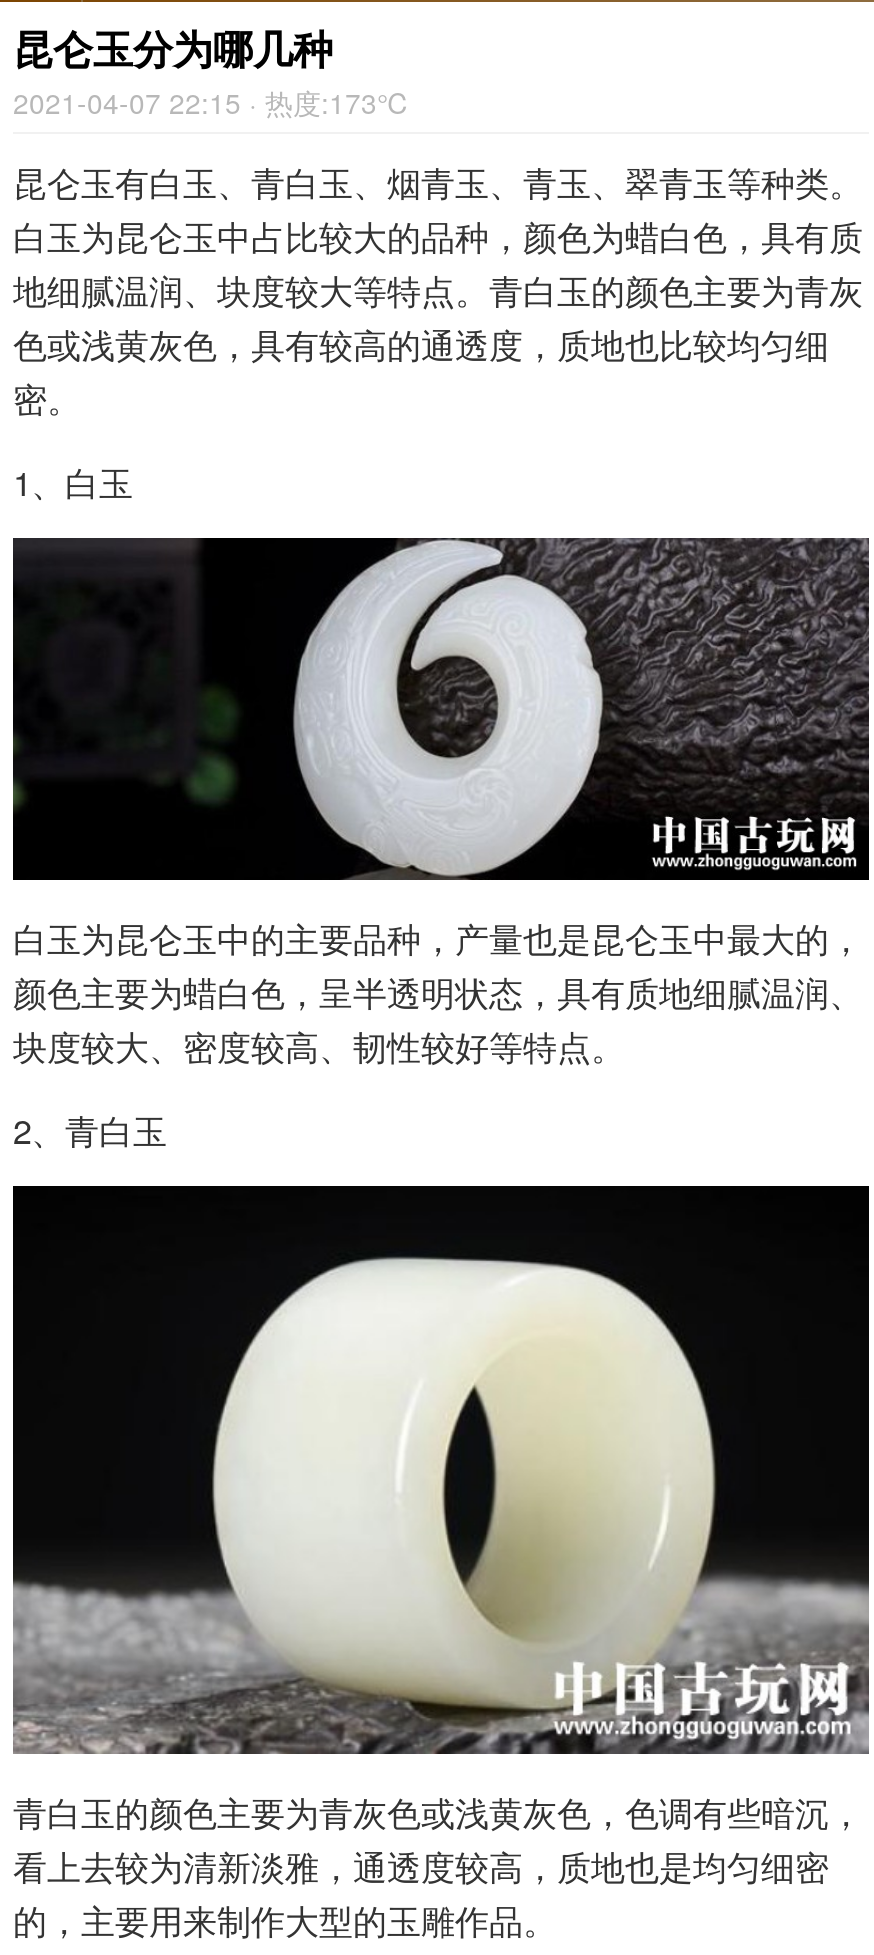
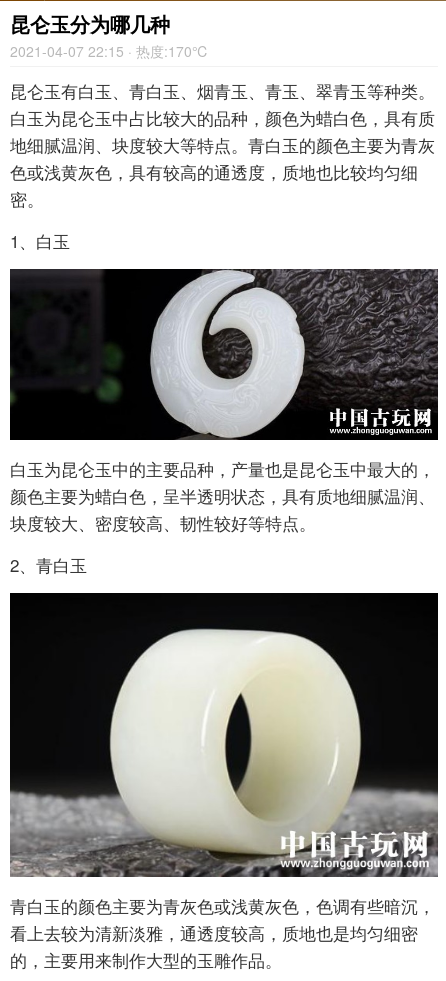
- 2021-04-07 22:15 · 热度:173℃
+ 2021-04-07 22:15 · 热度:170℃
